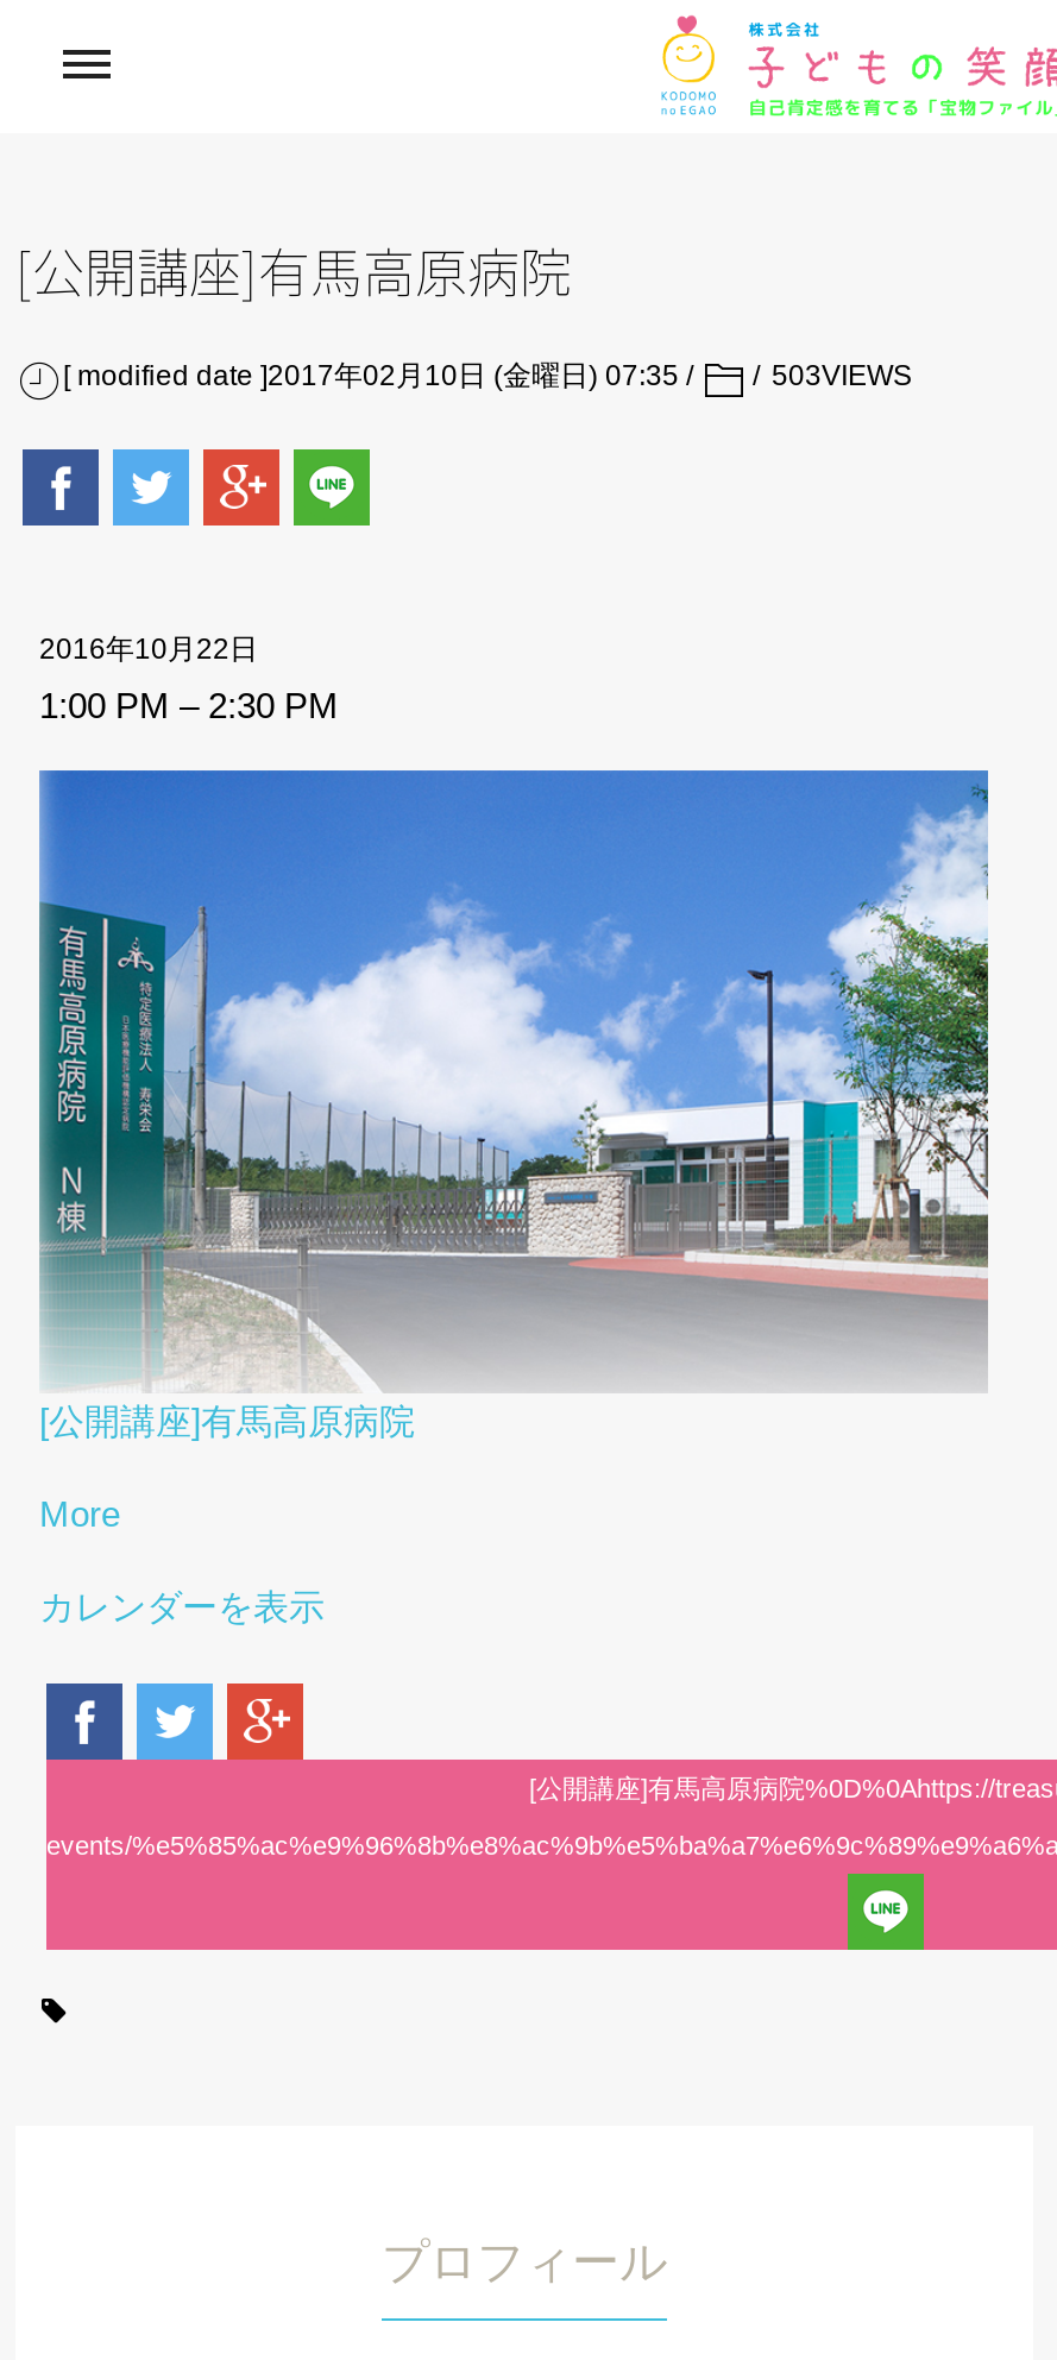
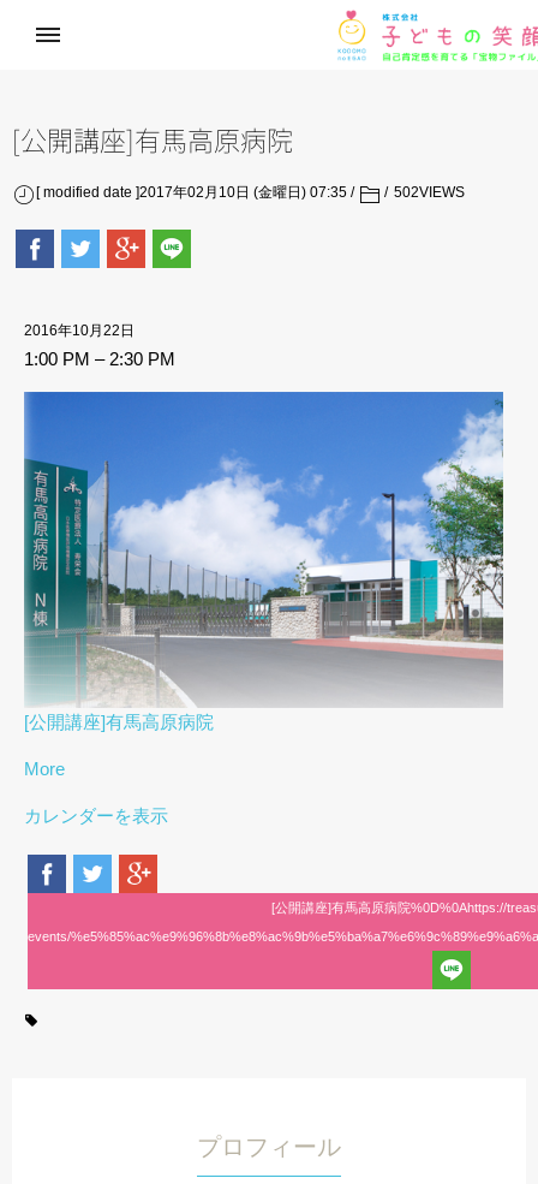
- 503VIEWS
+ 502VIEWS
